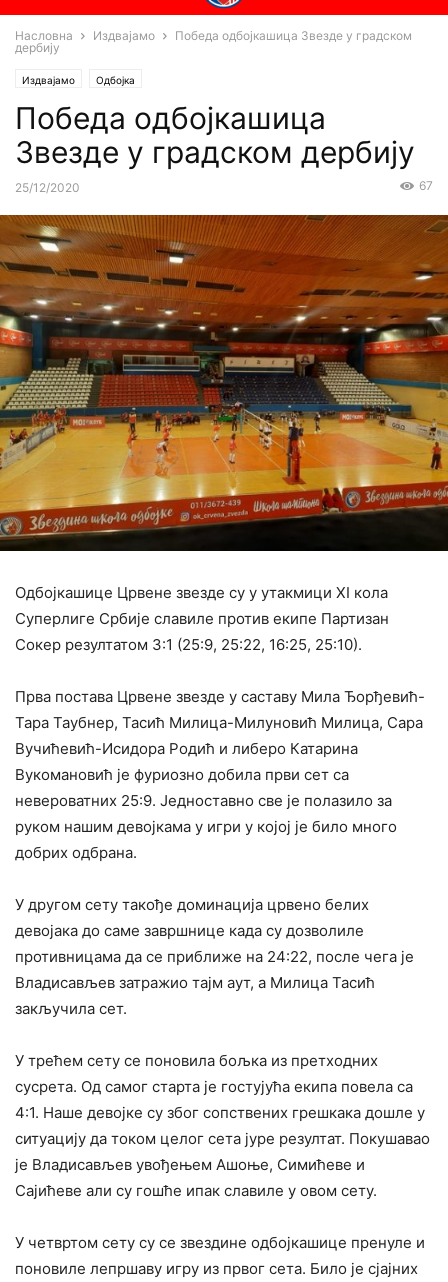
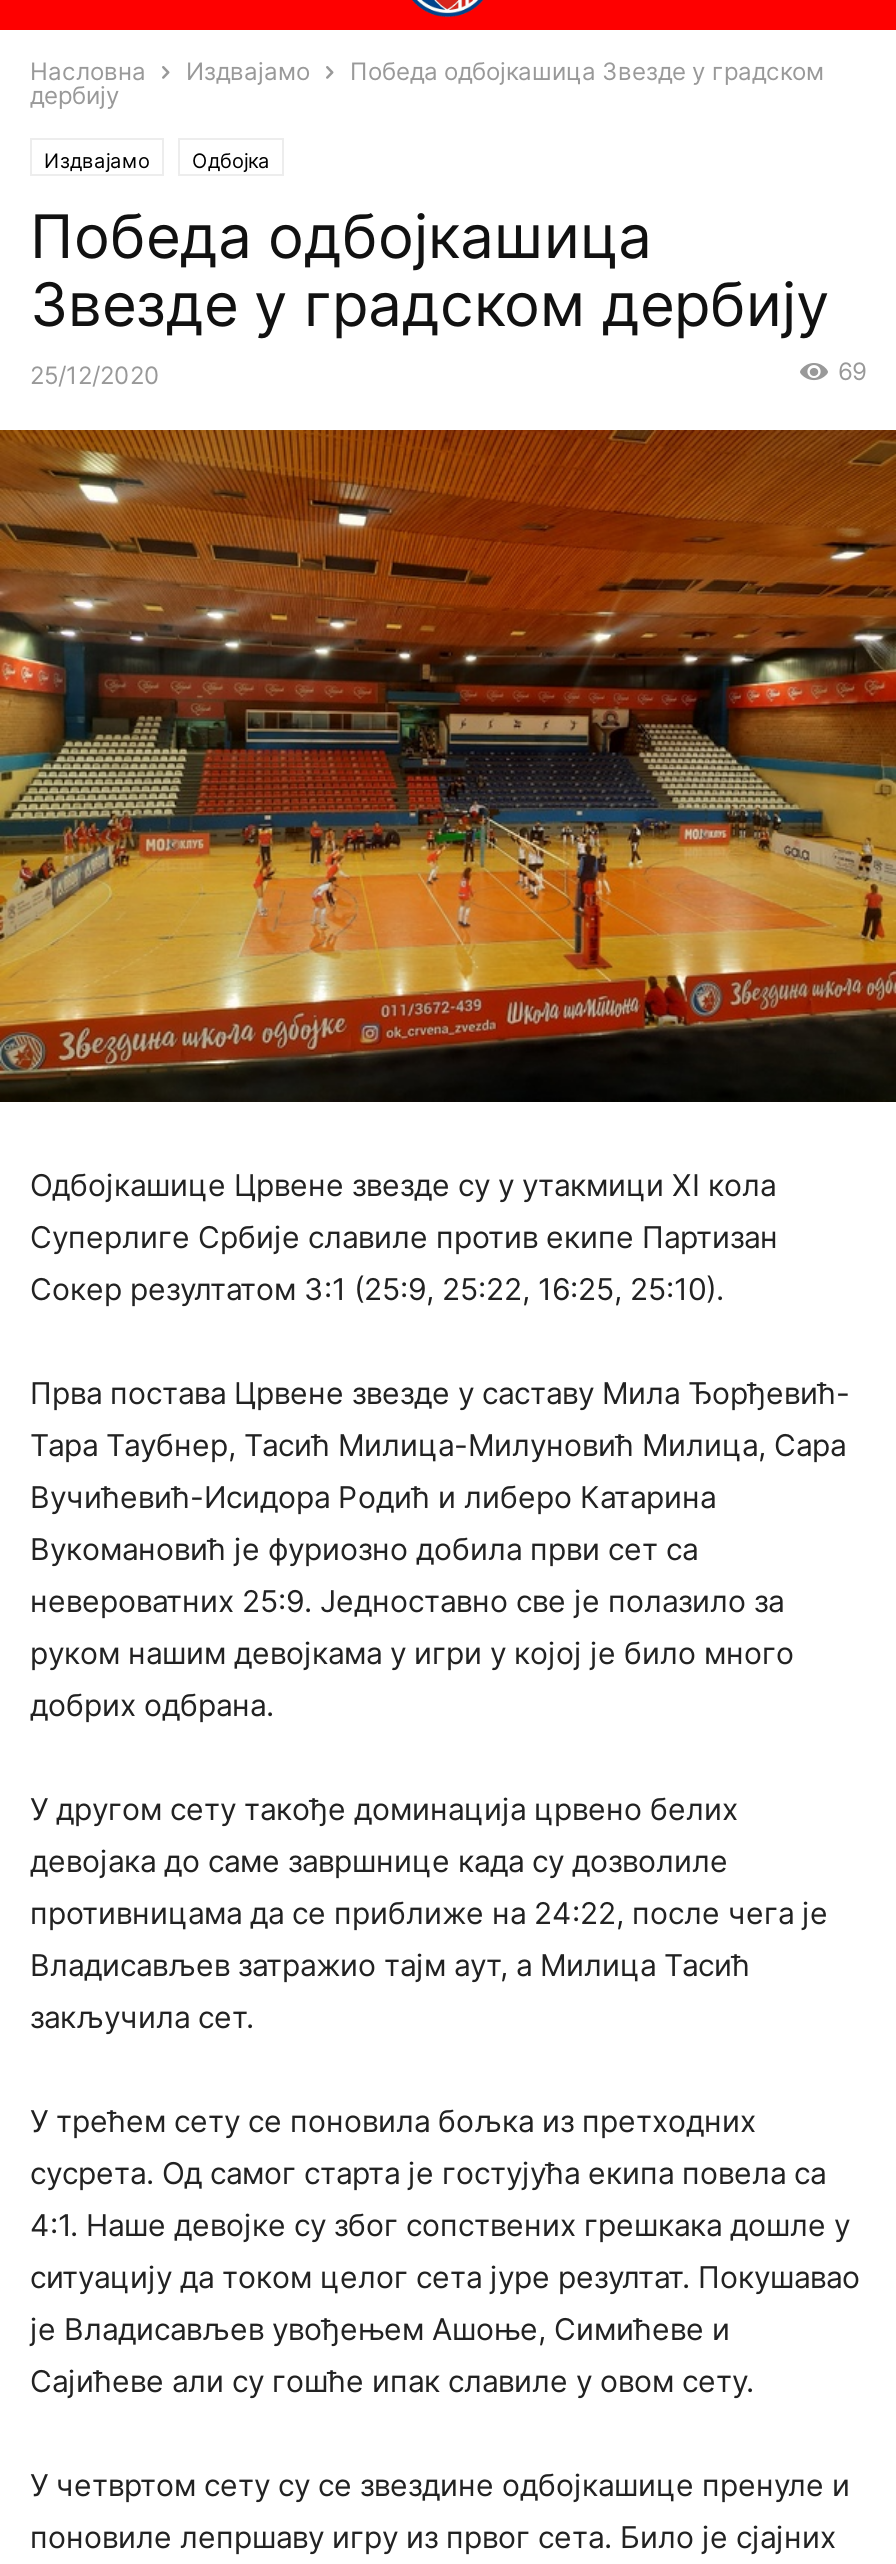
- 67
+ 69
